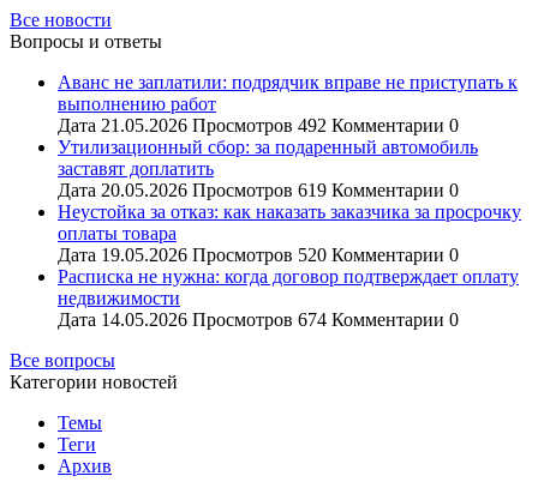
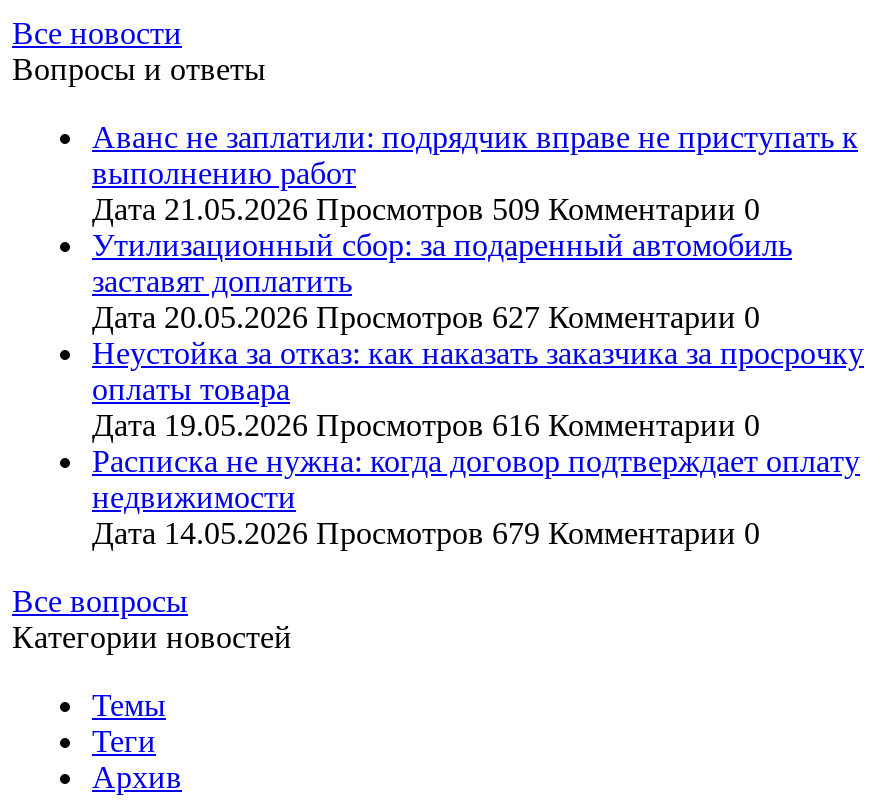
- Дата 21.05.2026 Просмотров 492 Комментарии 0
+ Дата 21.05.2026 Просмотров 509 Комментарии 0

- Дата 20.05.2026 Просмотров 619 Комментарии 0
+ Дата 20.05.2026 Просмотров 627 Комментарии 0

- Дата 19.05.2026 Просмотров 520 Комментарии 0
+ Дата 19.05.2026 Просмотров 616 Комментарии 0

- Дата 14.05.2026 Просмотров 674 Комментарии 0
+ Дата 14.05.2026 Просмотров 679 Комментарии 0
